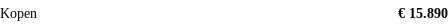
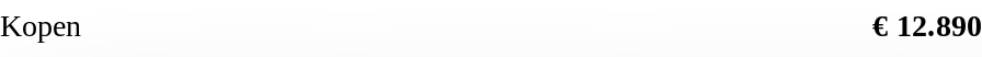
- € 15.890
+ € 12.890
